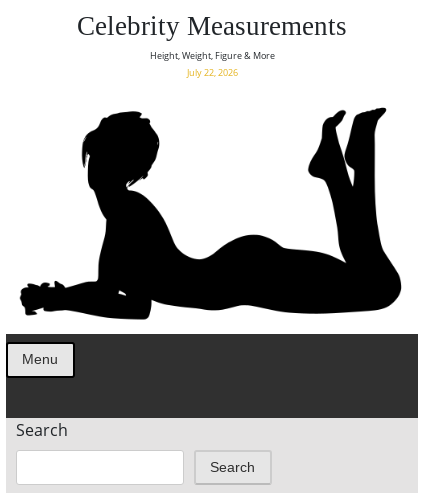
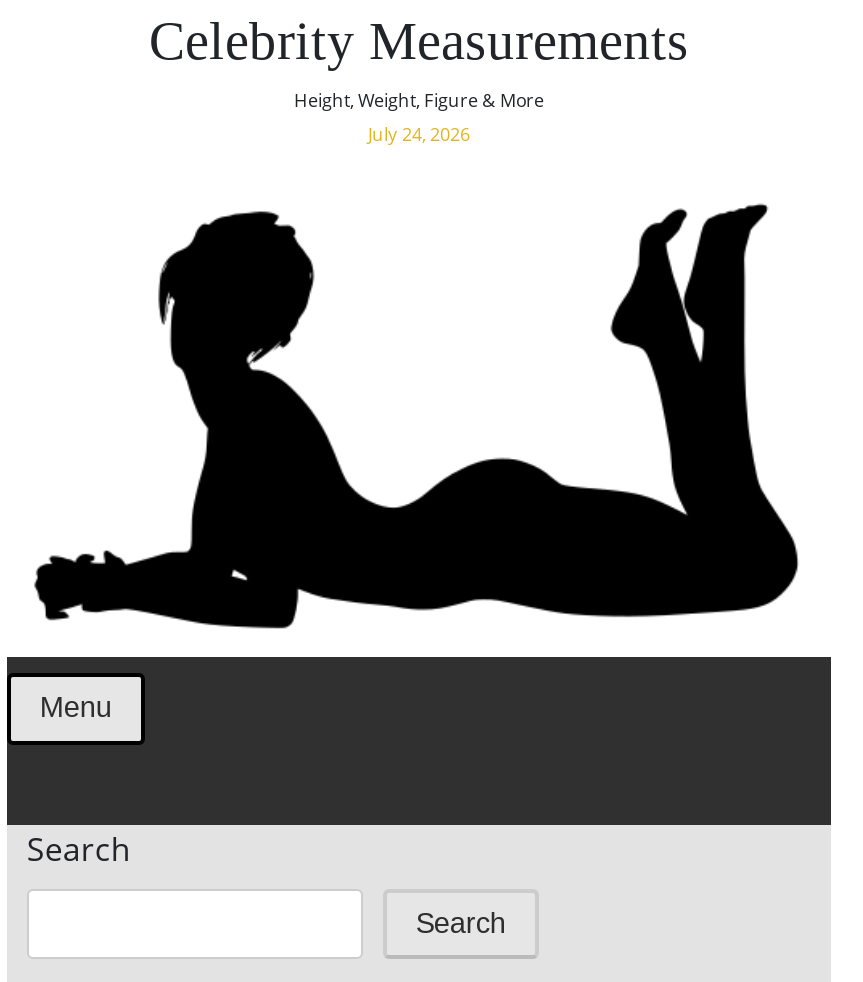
- July 22, 2026
+ July 24, 2026
